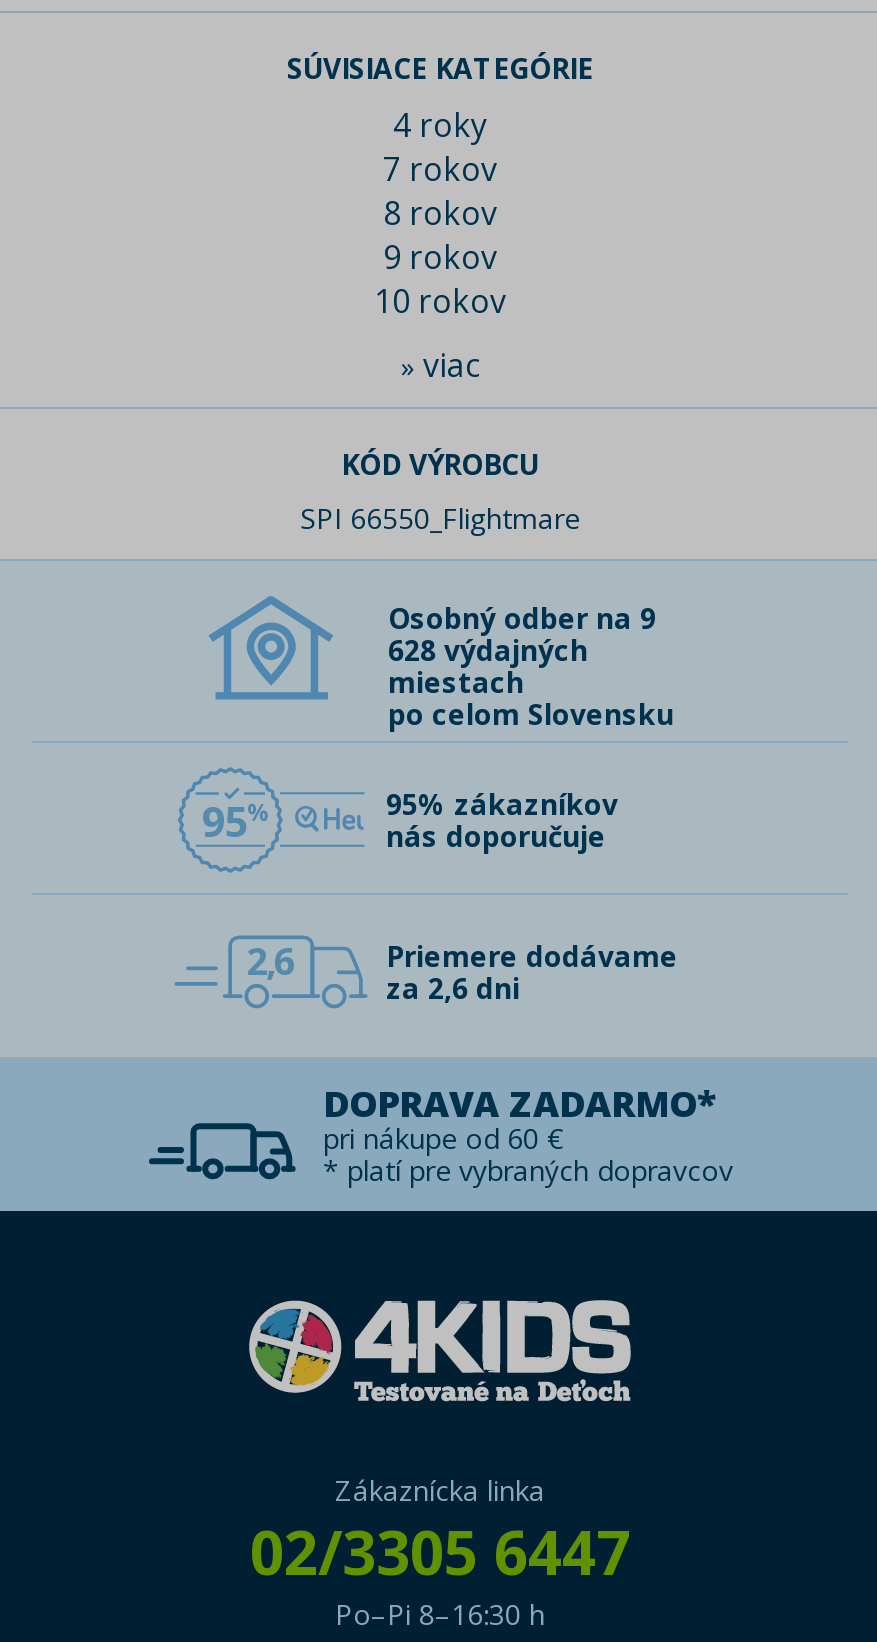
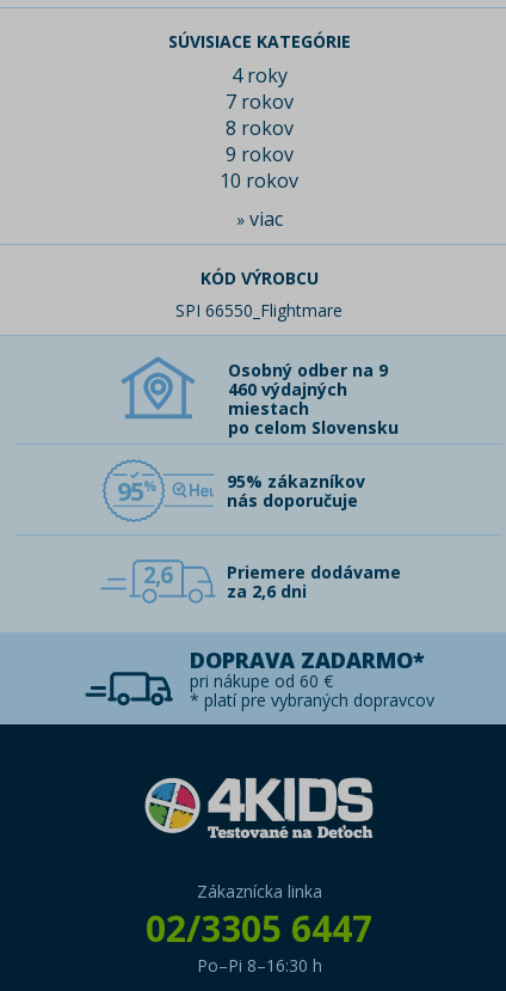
- 628 výdajných
+ 460 výdajných
